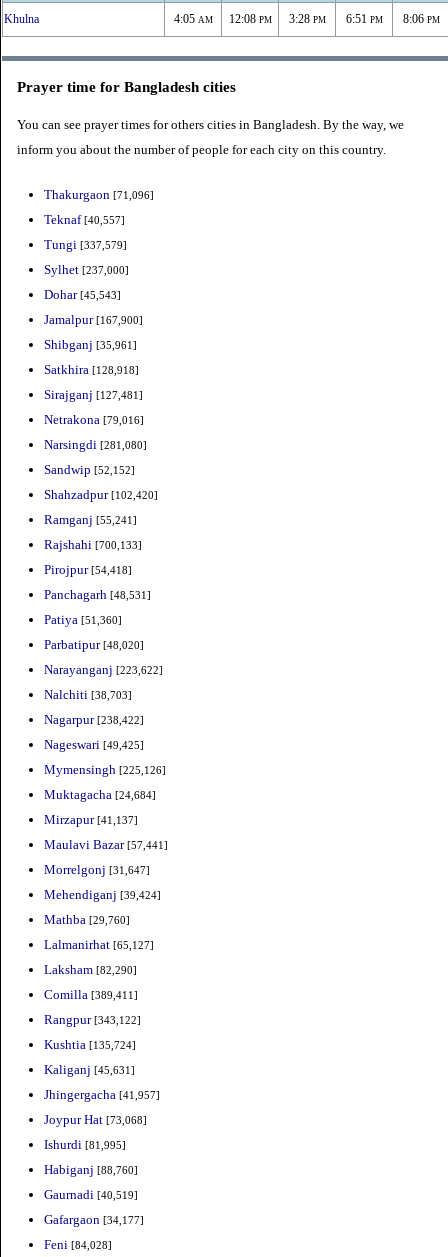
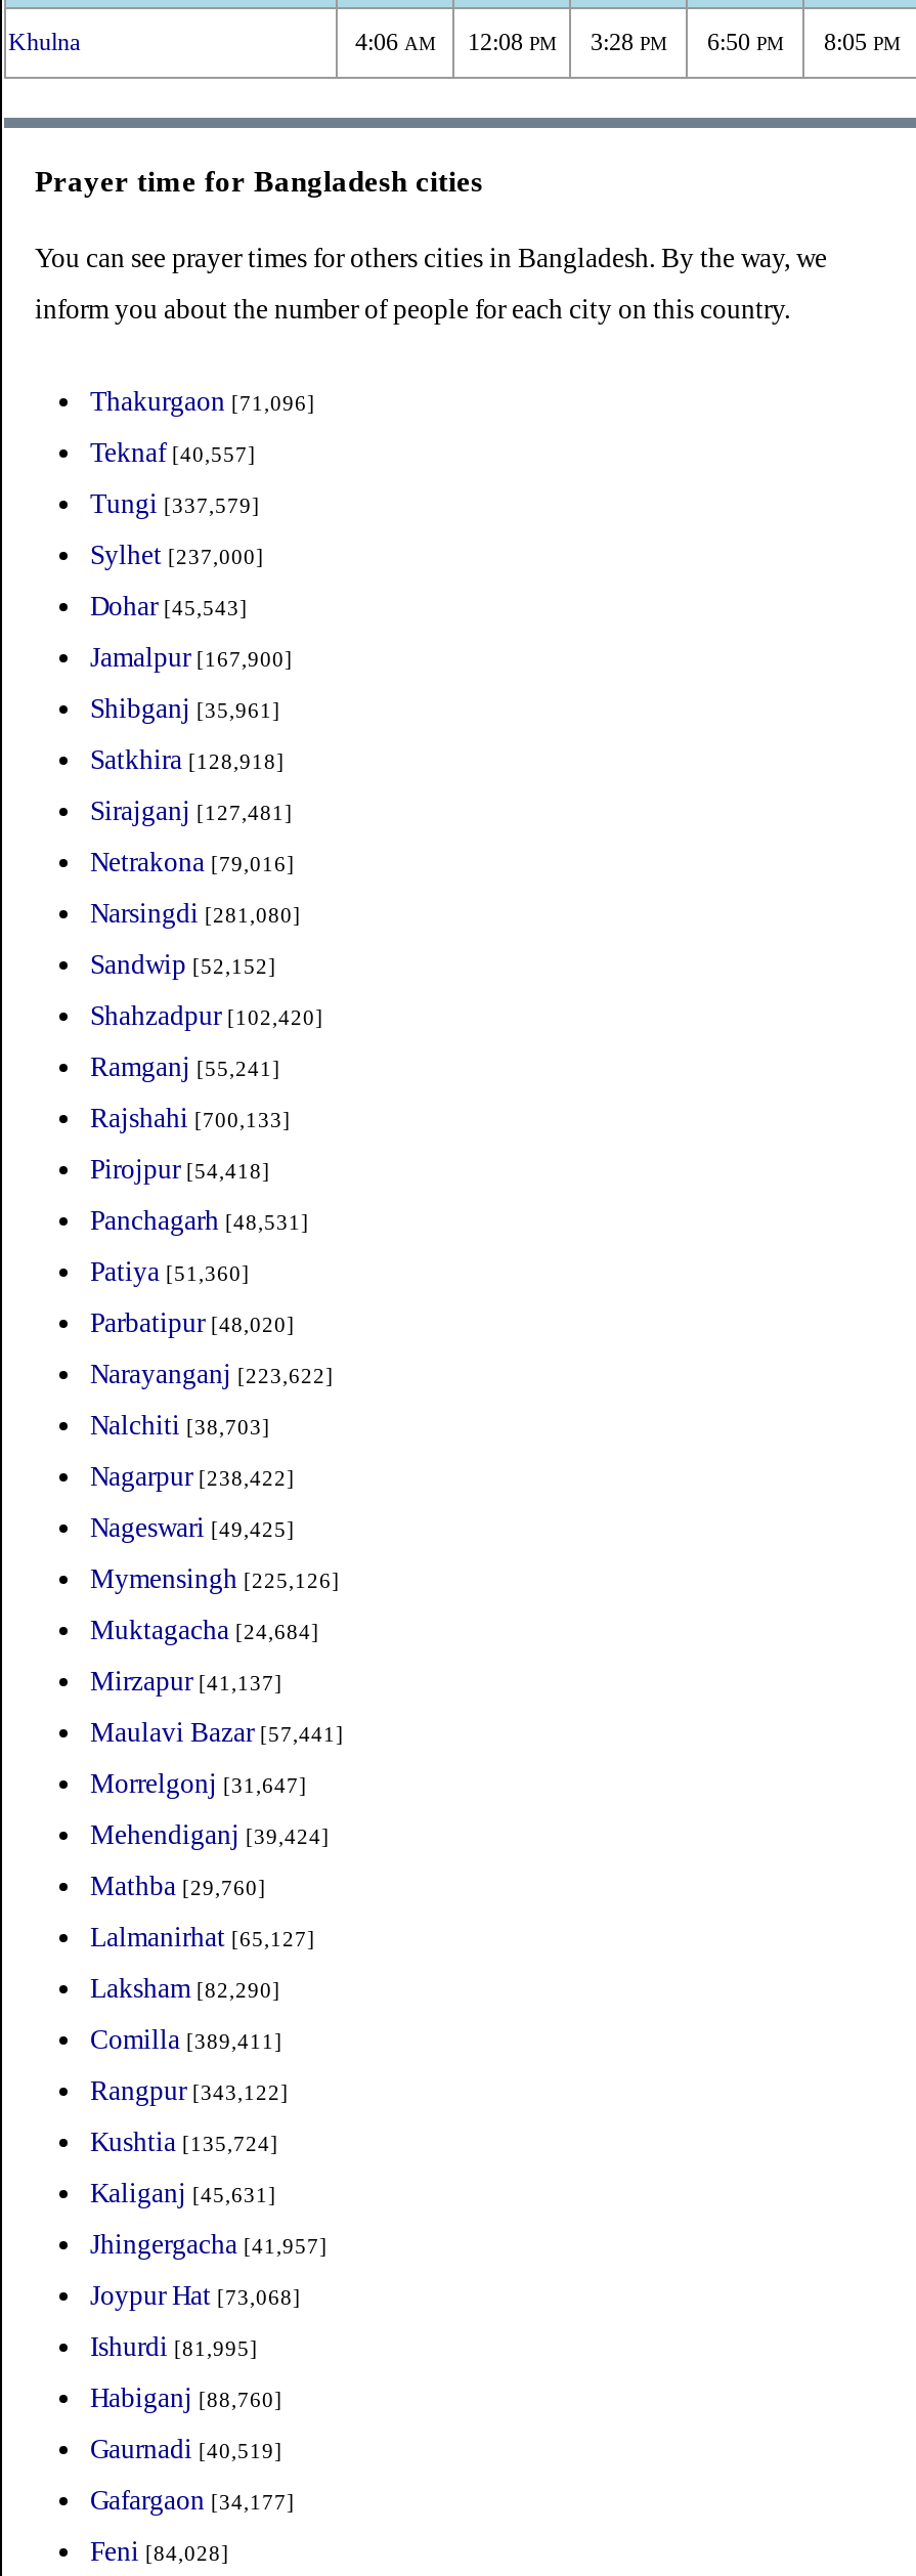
- 4:05 AM
+ 4:06 AM

- 6:51 PM
+ 6:50 PM

- 8:06 PM
+ 8:05 PM
